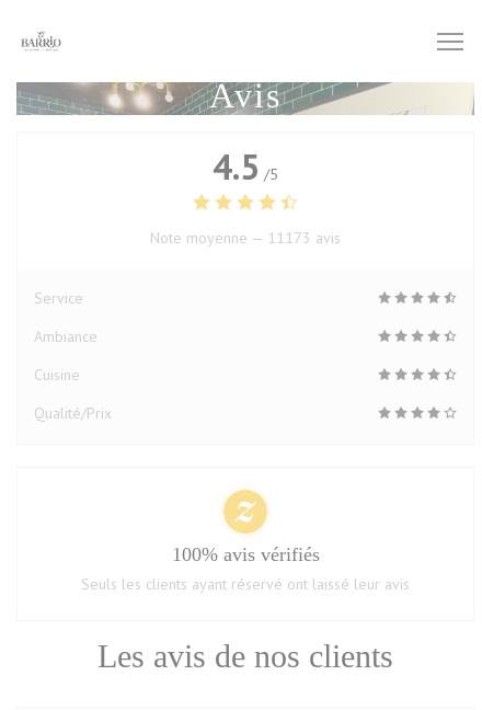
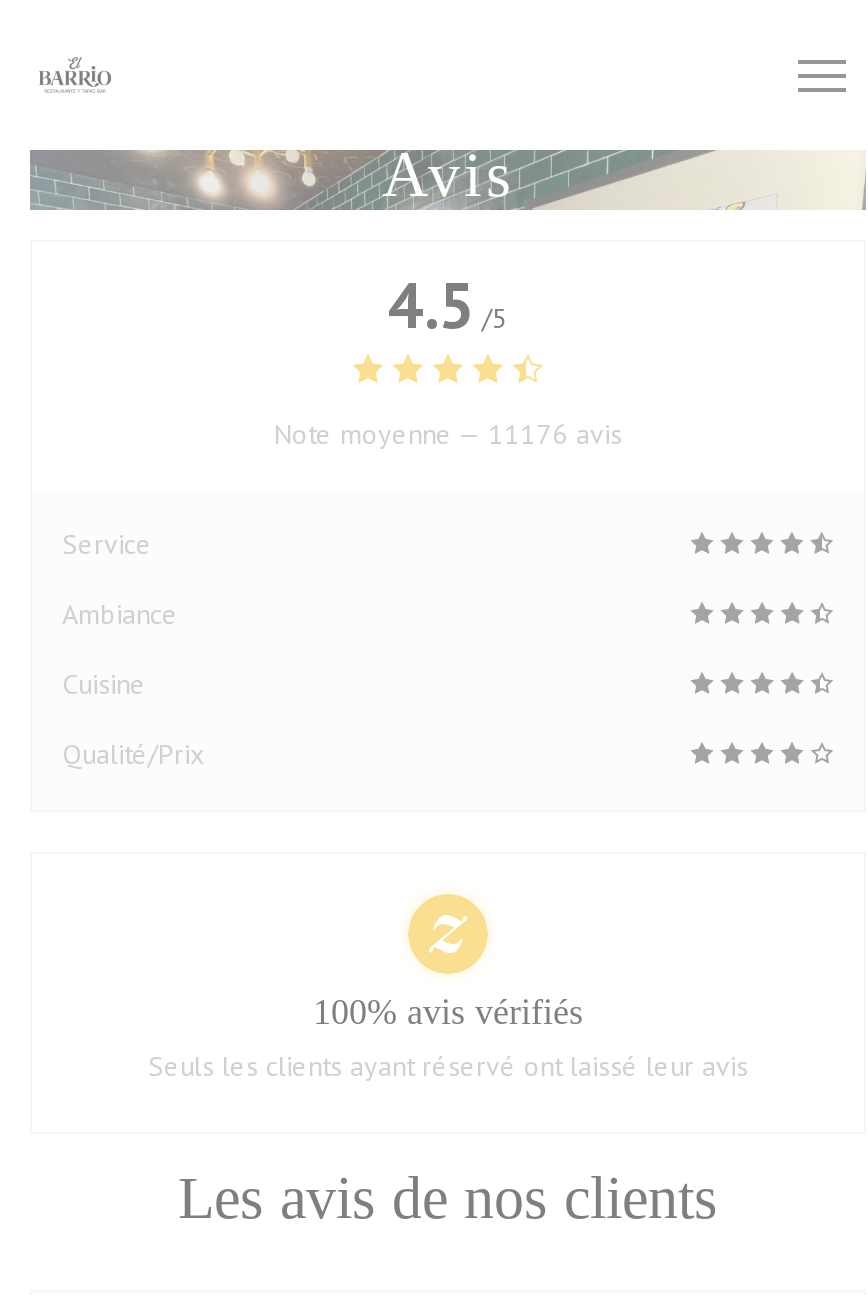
- Note moyenne — 11173 avis
+ Note moyenne — 11176 avis
